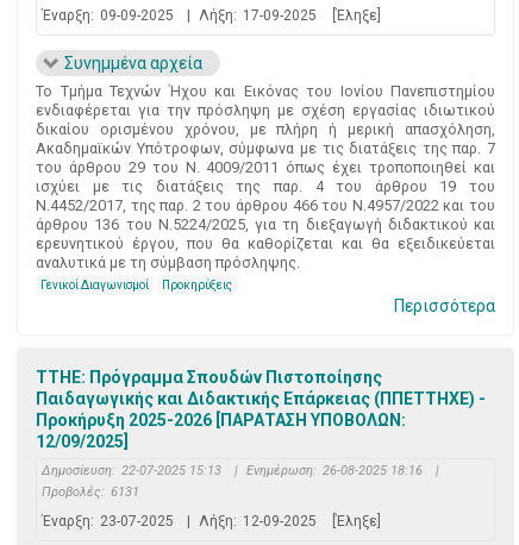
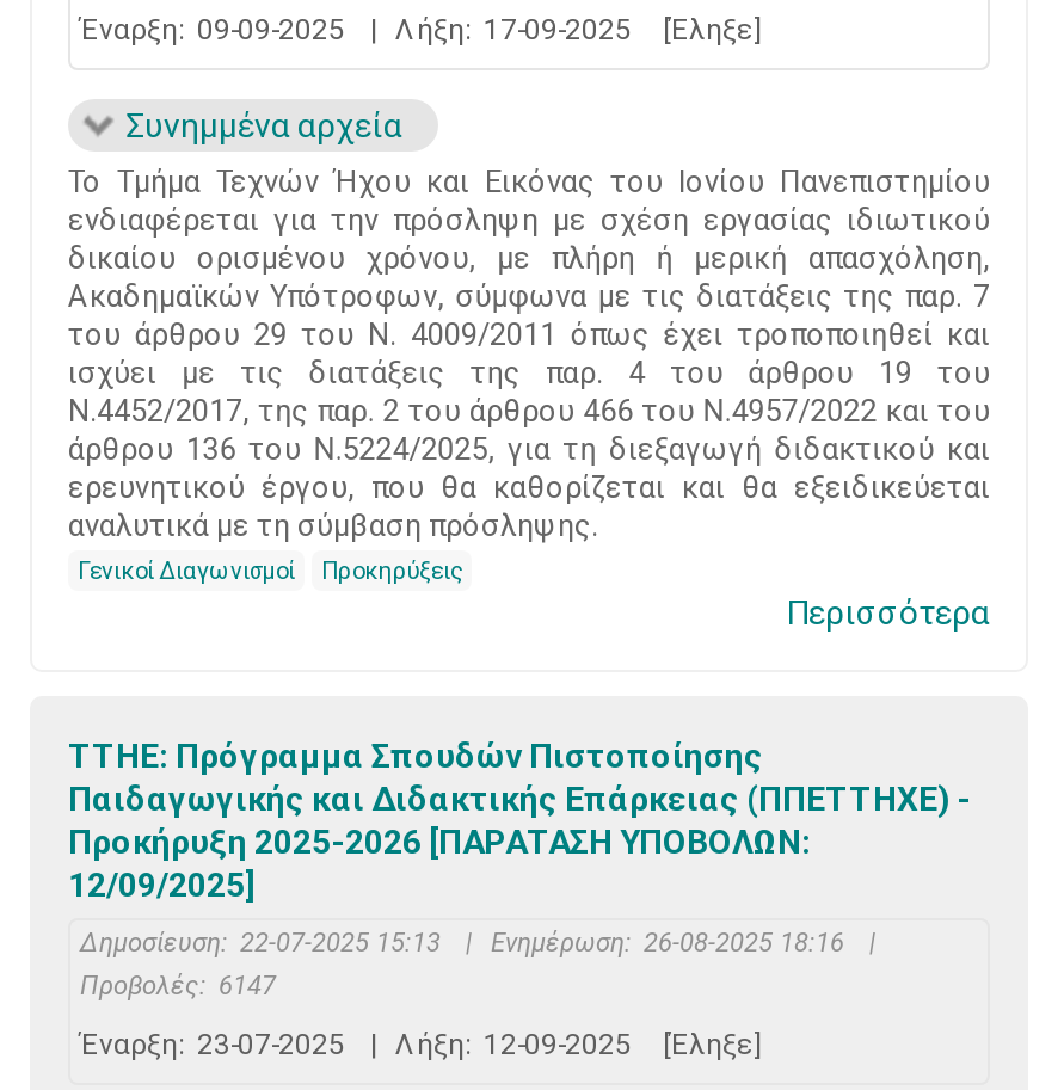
- Προβολές: 6131
+ Προβολές: 6147
